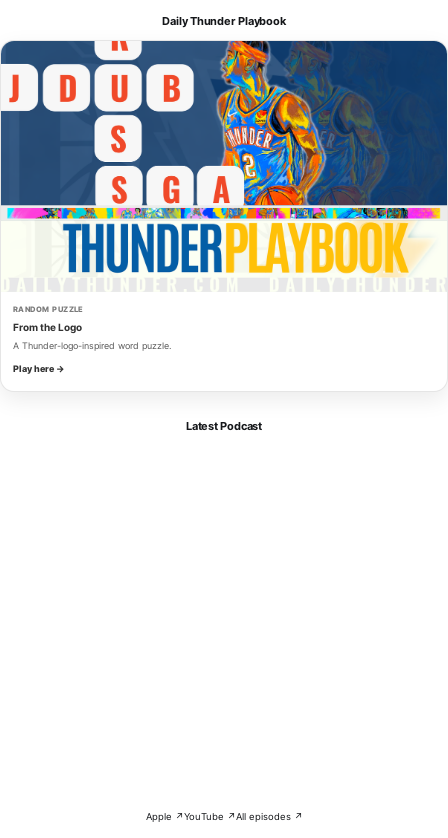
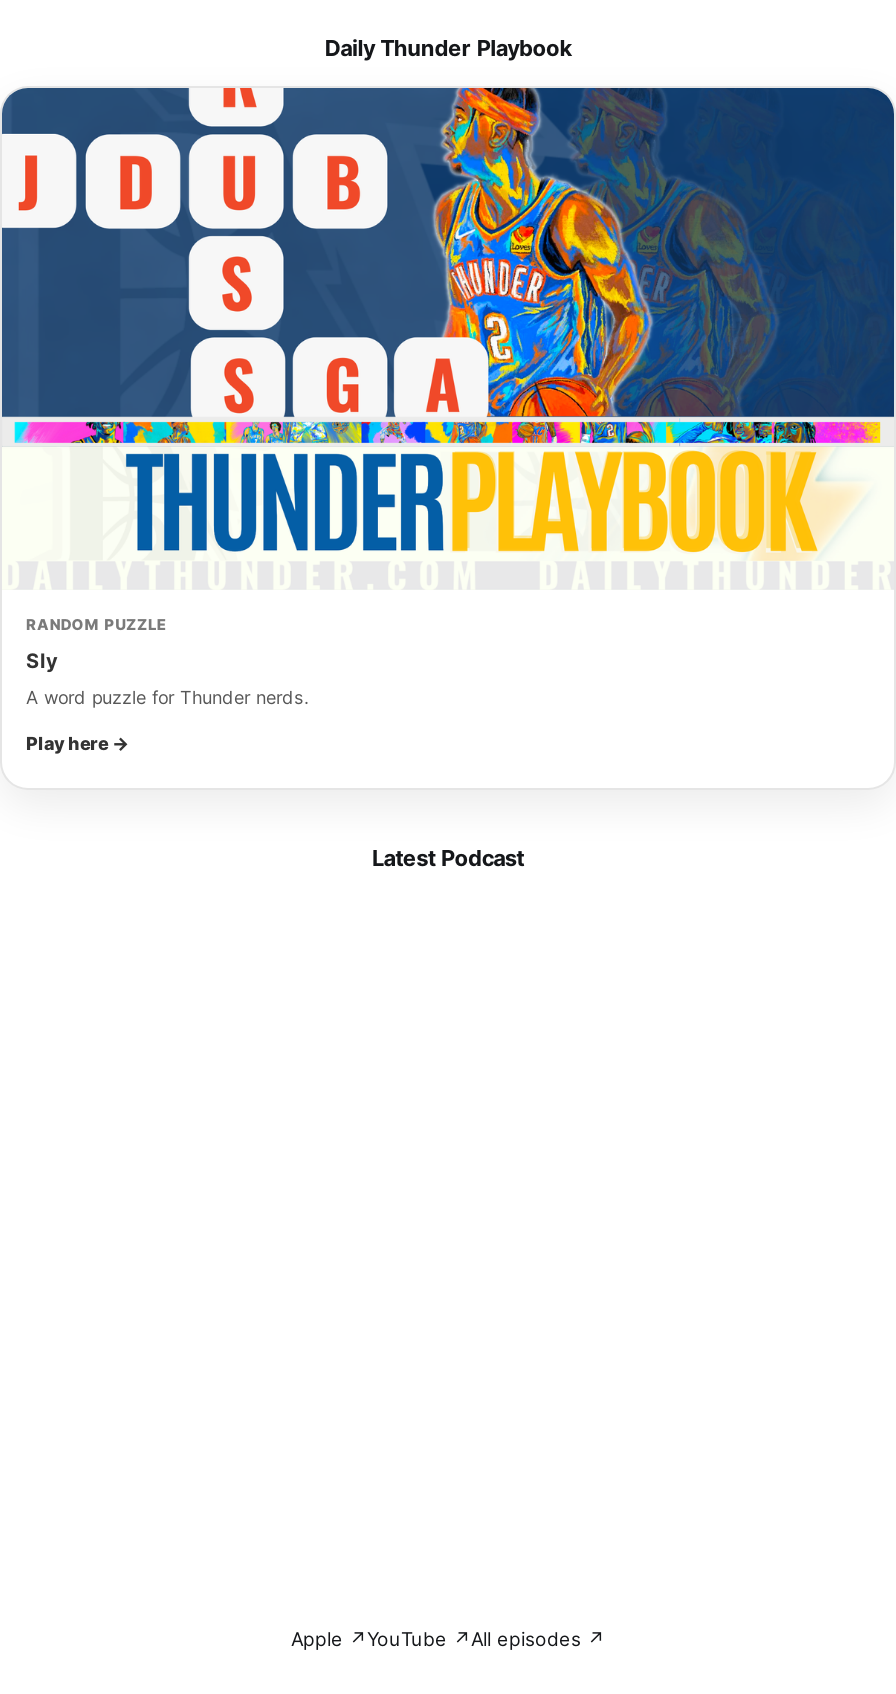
- From the Logo
+ Sly

- A Thunder-logo-inspired word puzzle.
+ A word puzzle for Thunder nerds.
